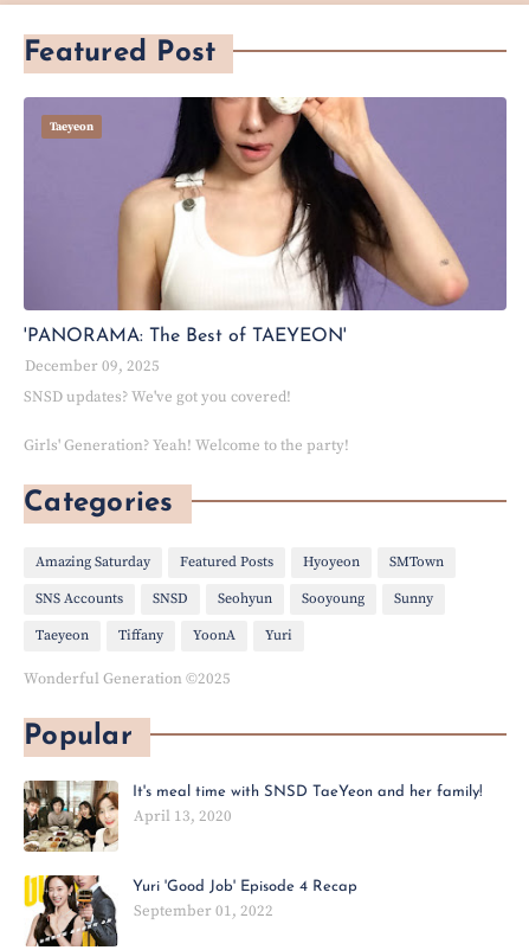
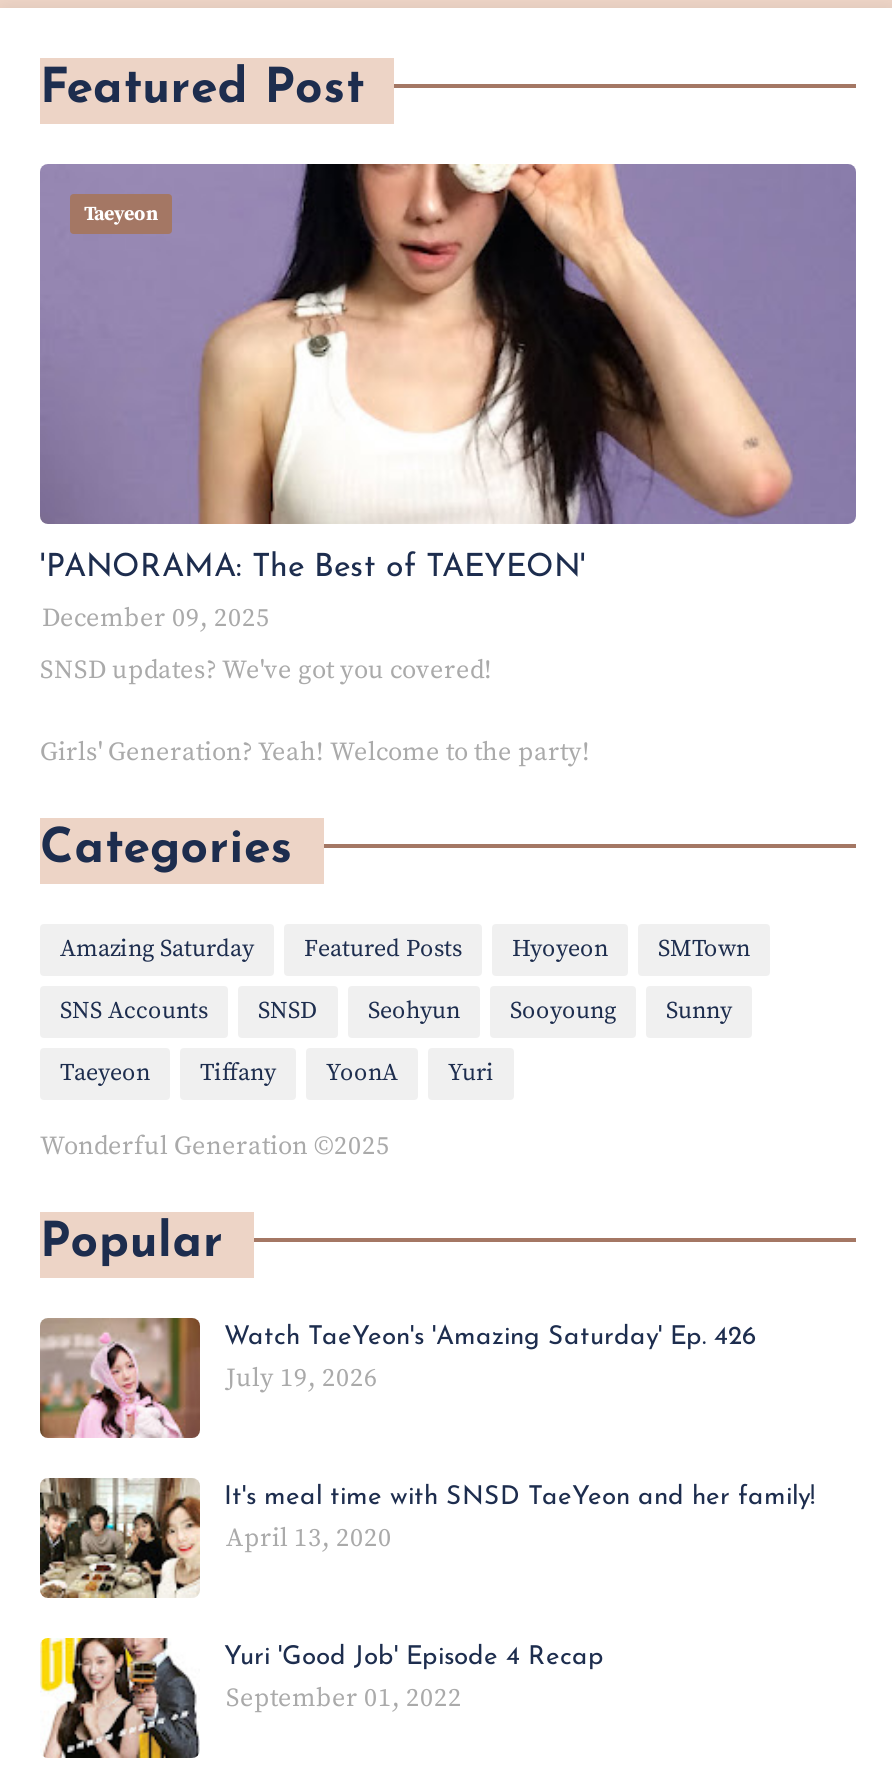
+ [image]
+ Watch TaeYeon's 'Amazing Saturday' Ep. 426
+ July 19, 2026
